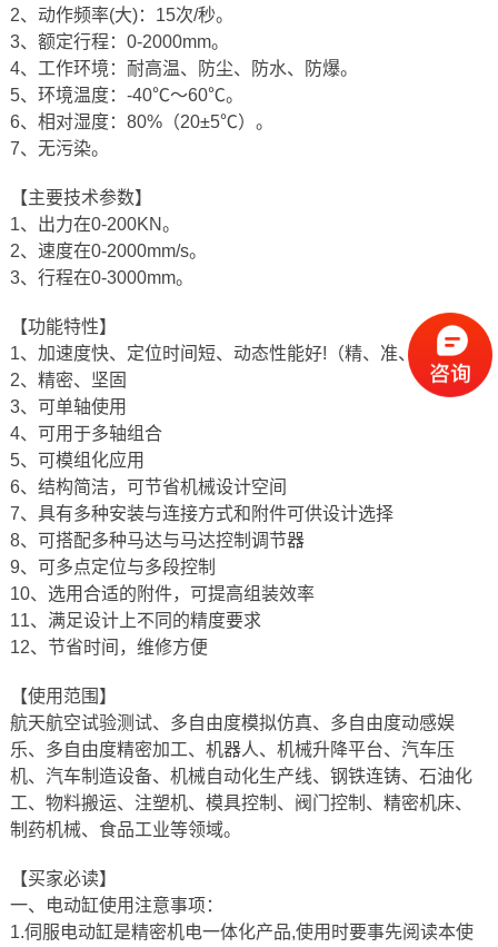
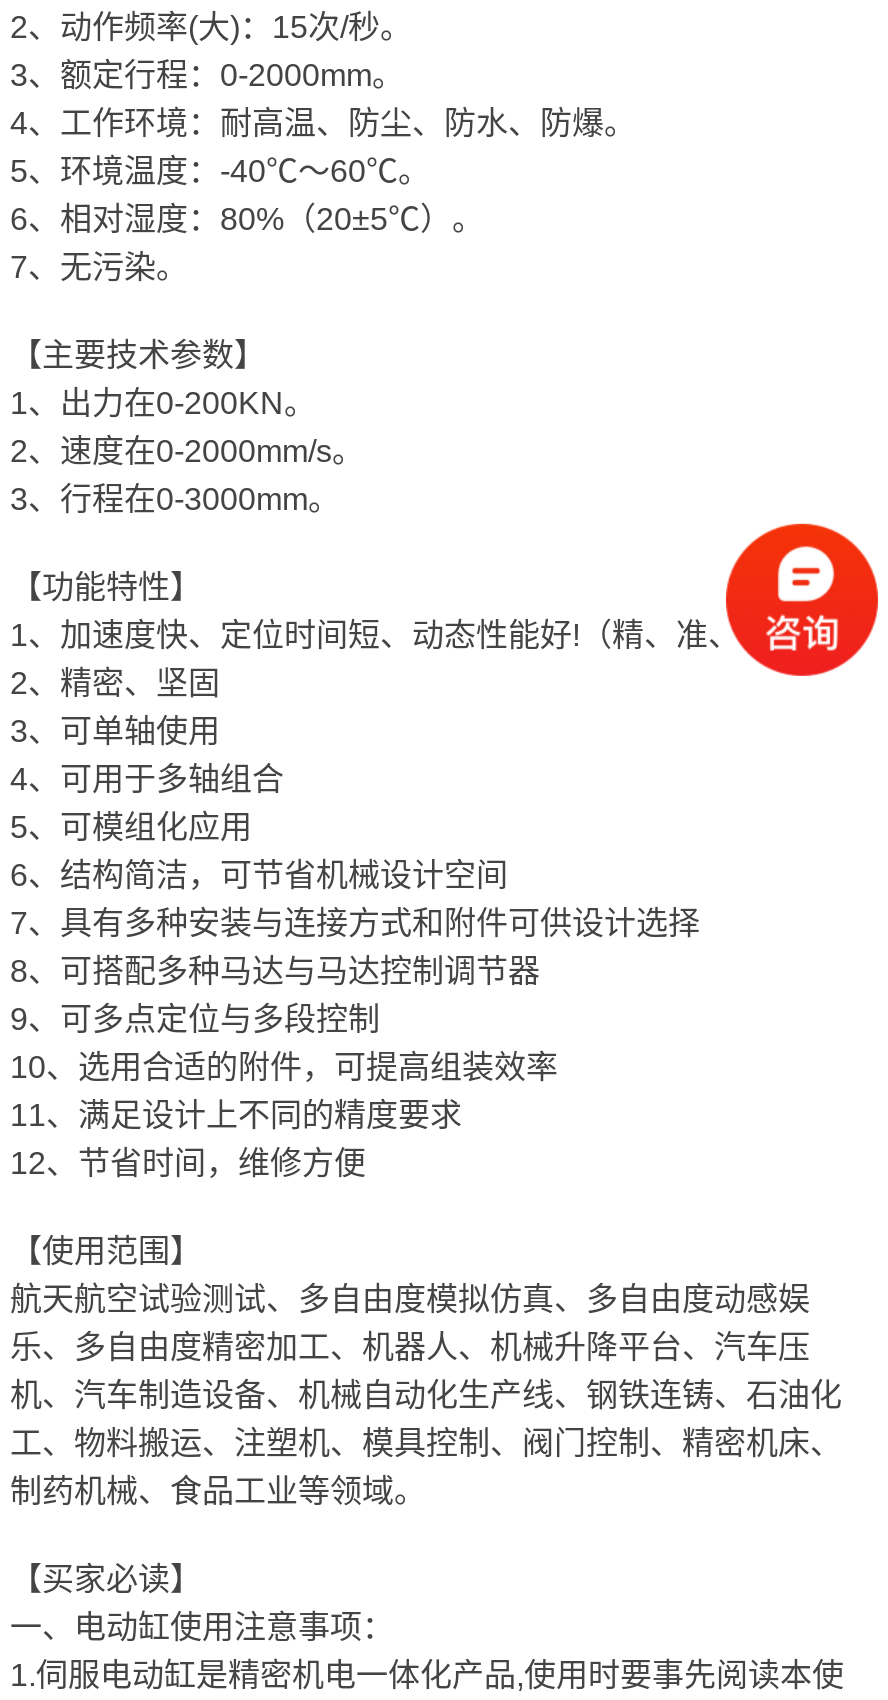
- [image]
+ [image]

- [image]
+ [image]
